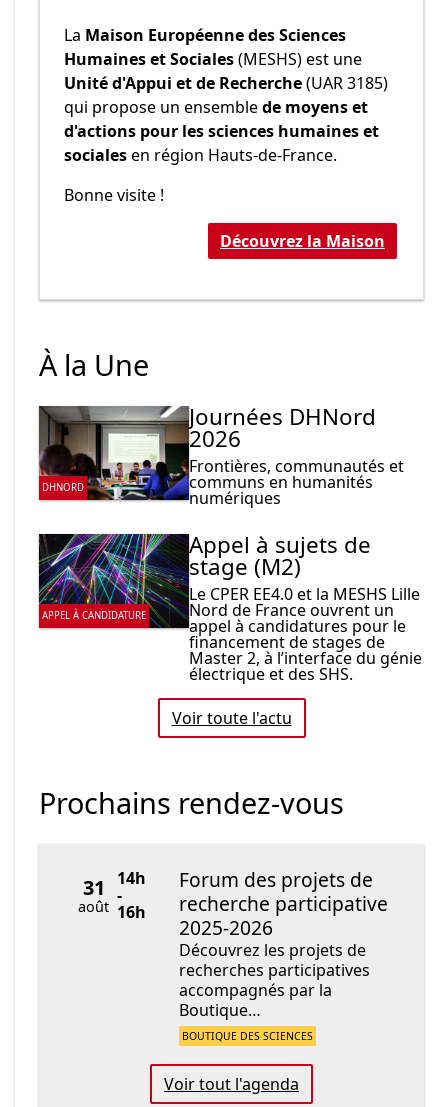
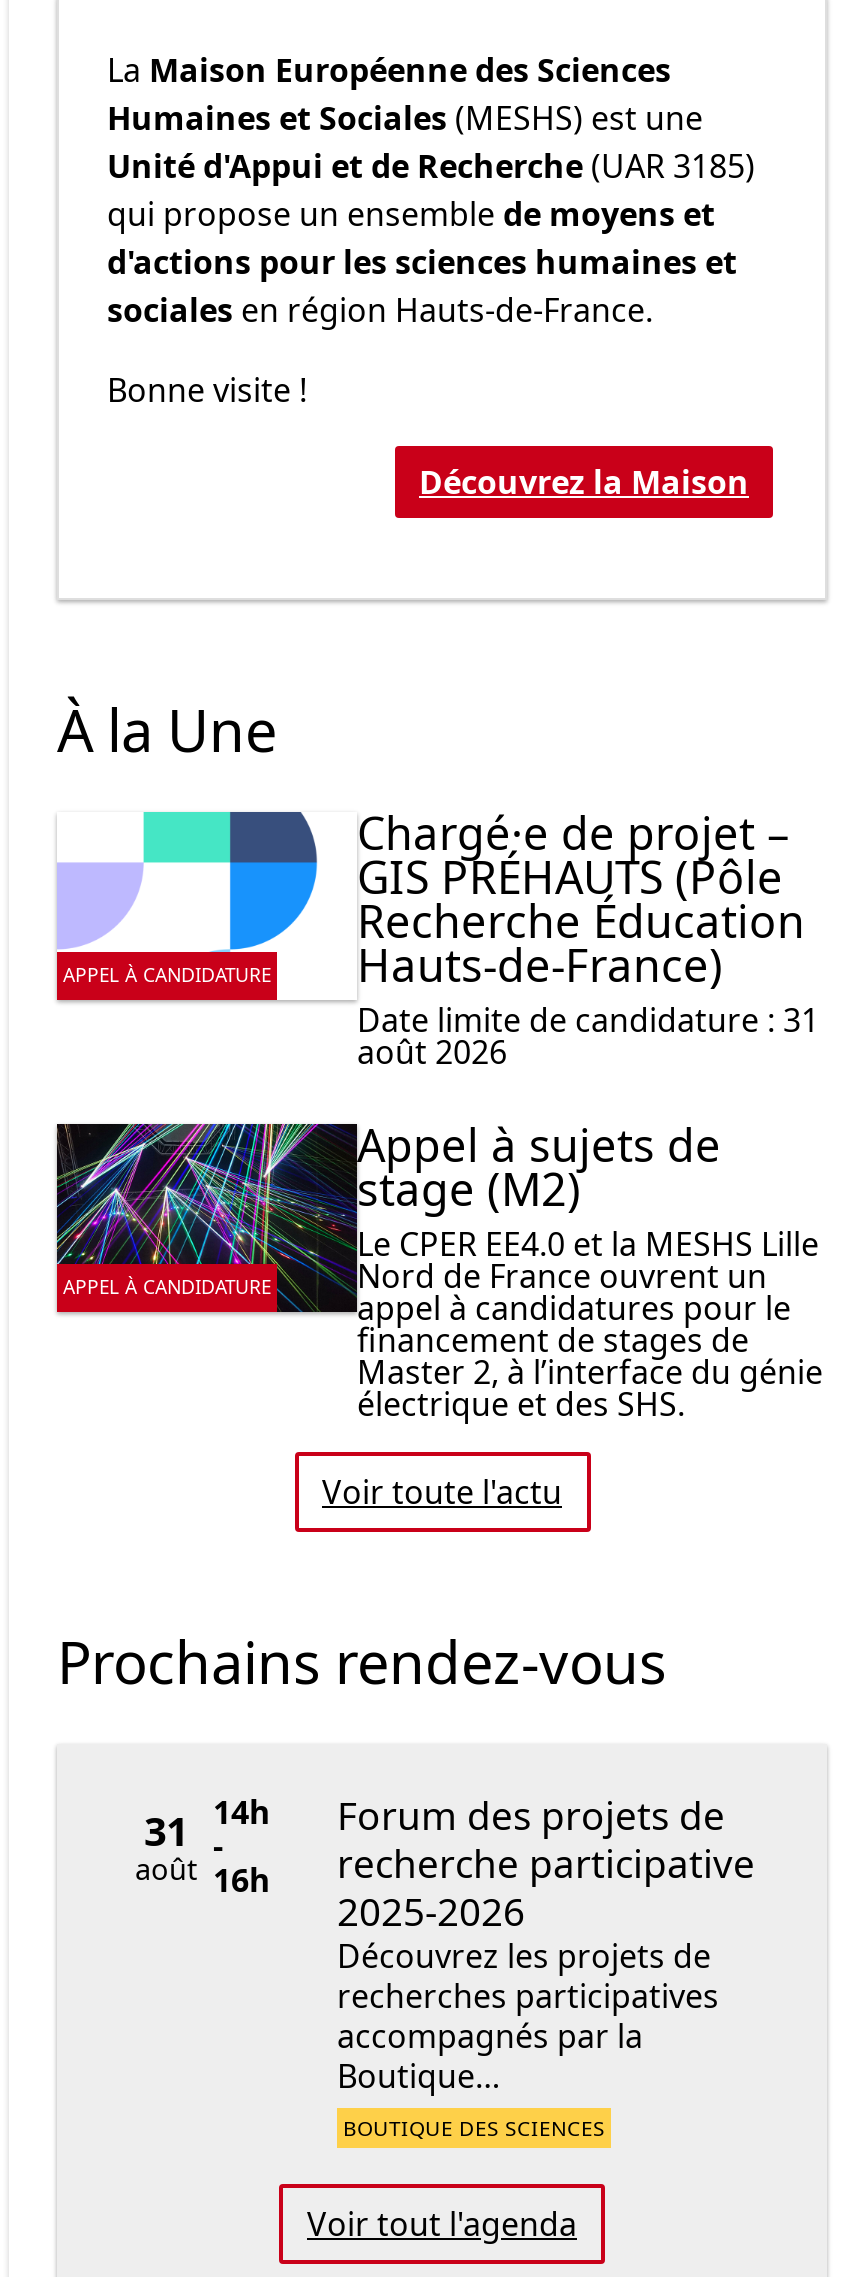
- [image]
- DHNORD
+ [image]
+ APPEL À CANDIDATURE

- Journées DHNord
- 2026
- Frontières, communautés et
- communs en humanités
- numériques
+ Chargé·e de projet –
+ GIS PRÉHAUTS (Pôle
+ Recherche Éducation
+ Hauts-de-France)
+ Date limite de candidature : 31
+ août 2026
